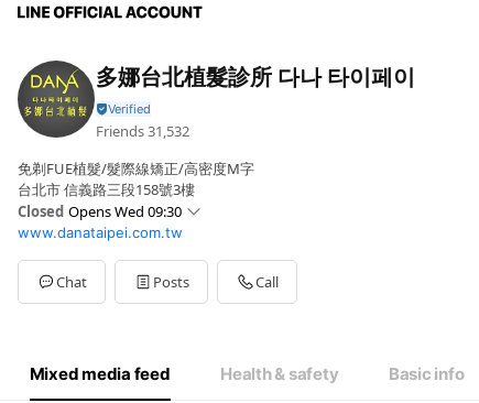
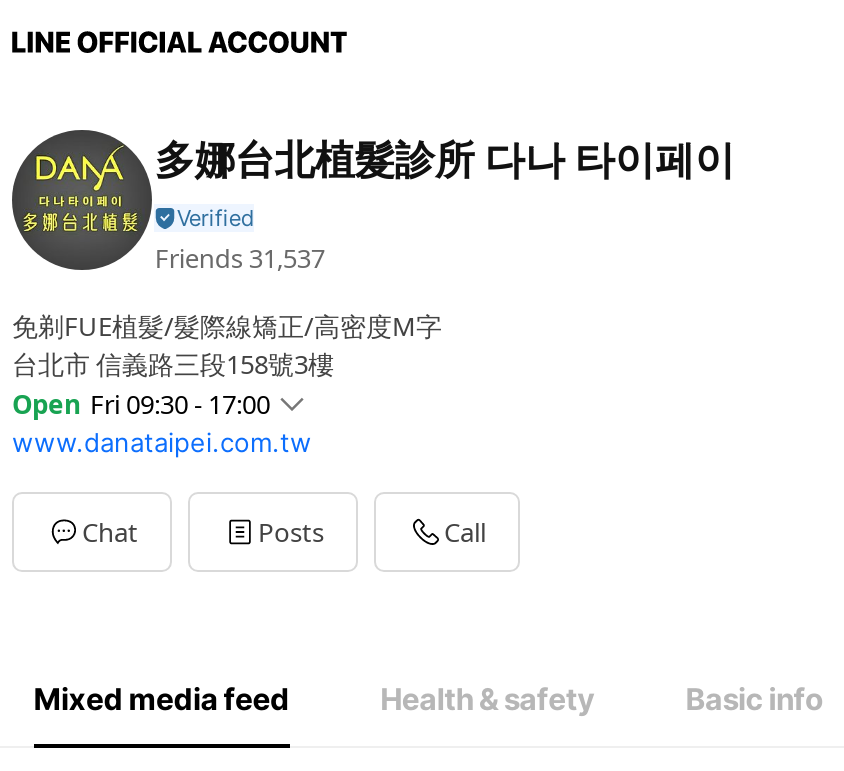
- Friends 31,532
+ Friends 31,537

- Closed Opens Wed 09:30
+ Open Fri 09:30 - 17:00
